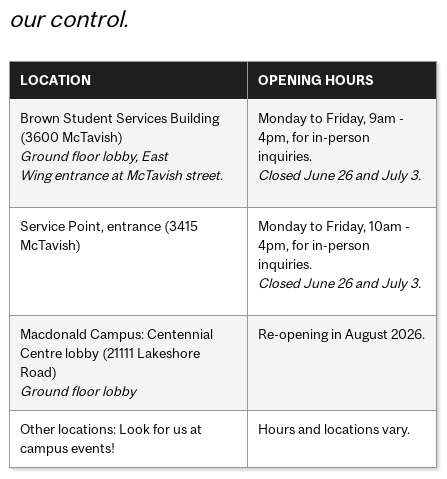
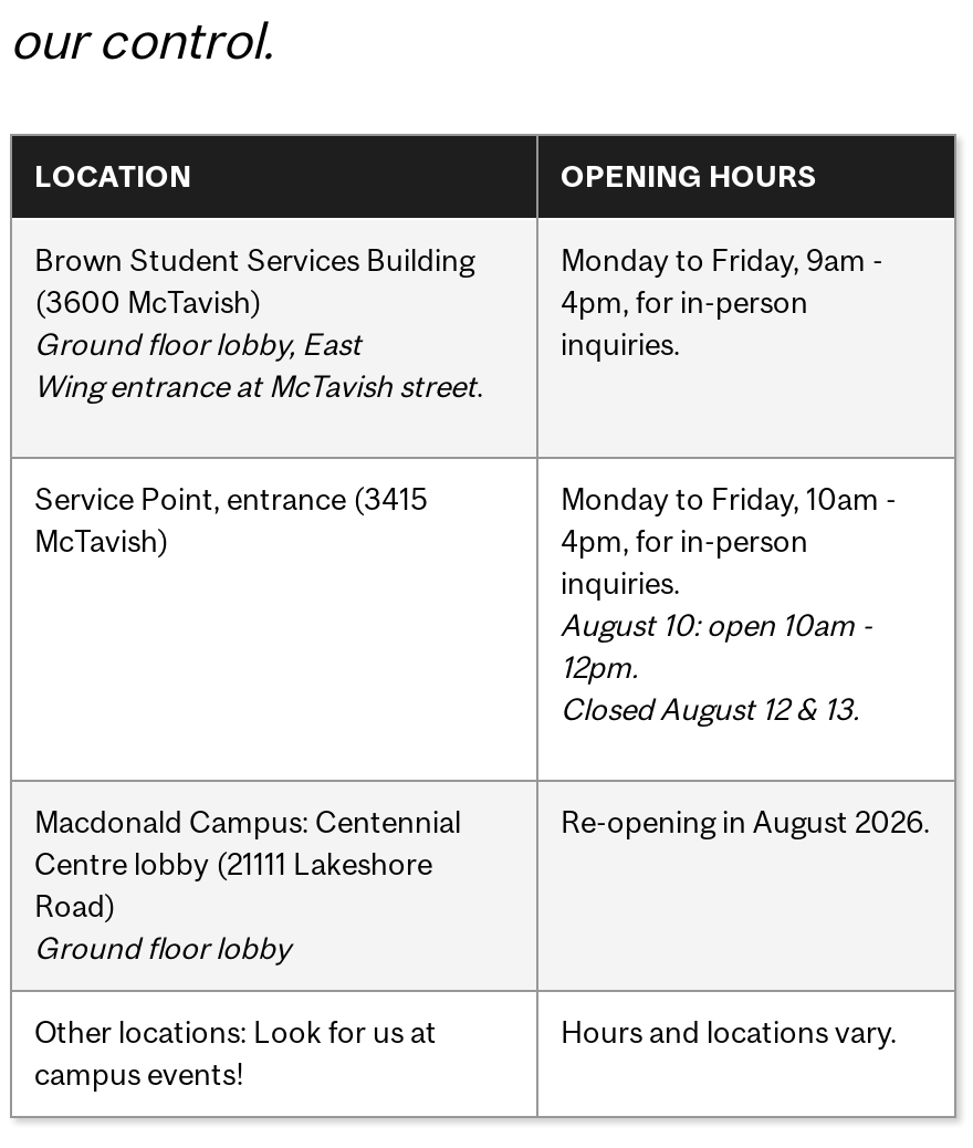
- Closed June 26 and July 3.

- Closed June 26 and July 3.
+ August 10: open 10am -
+ 12pm.
+ Closed August 12 & 13.
